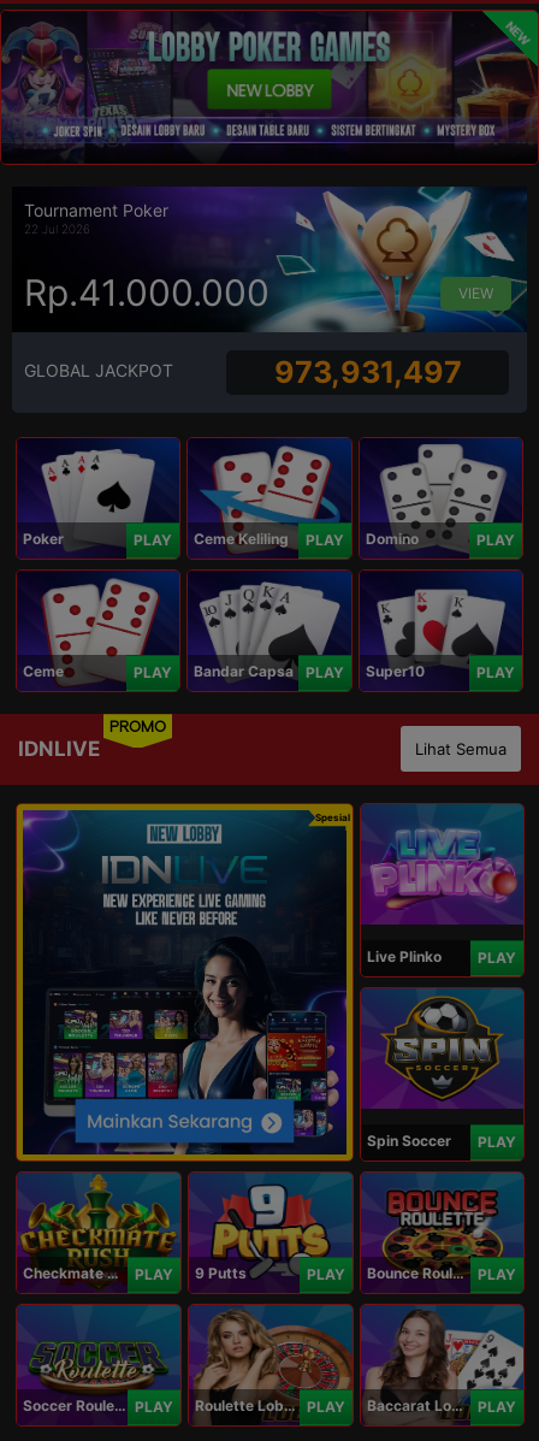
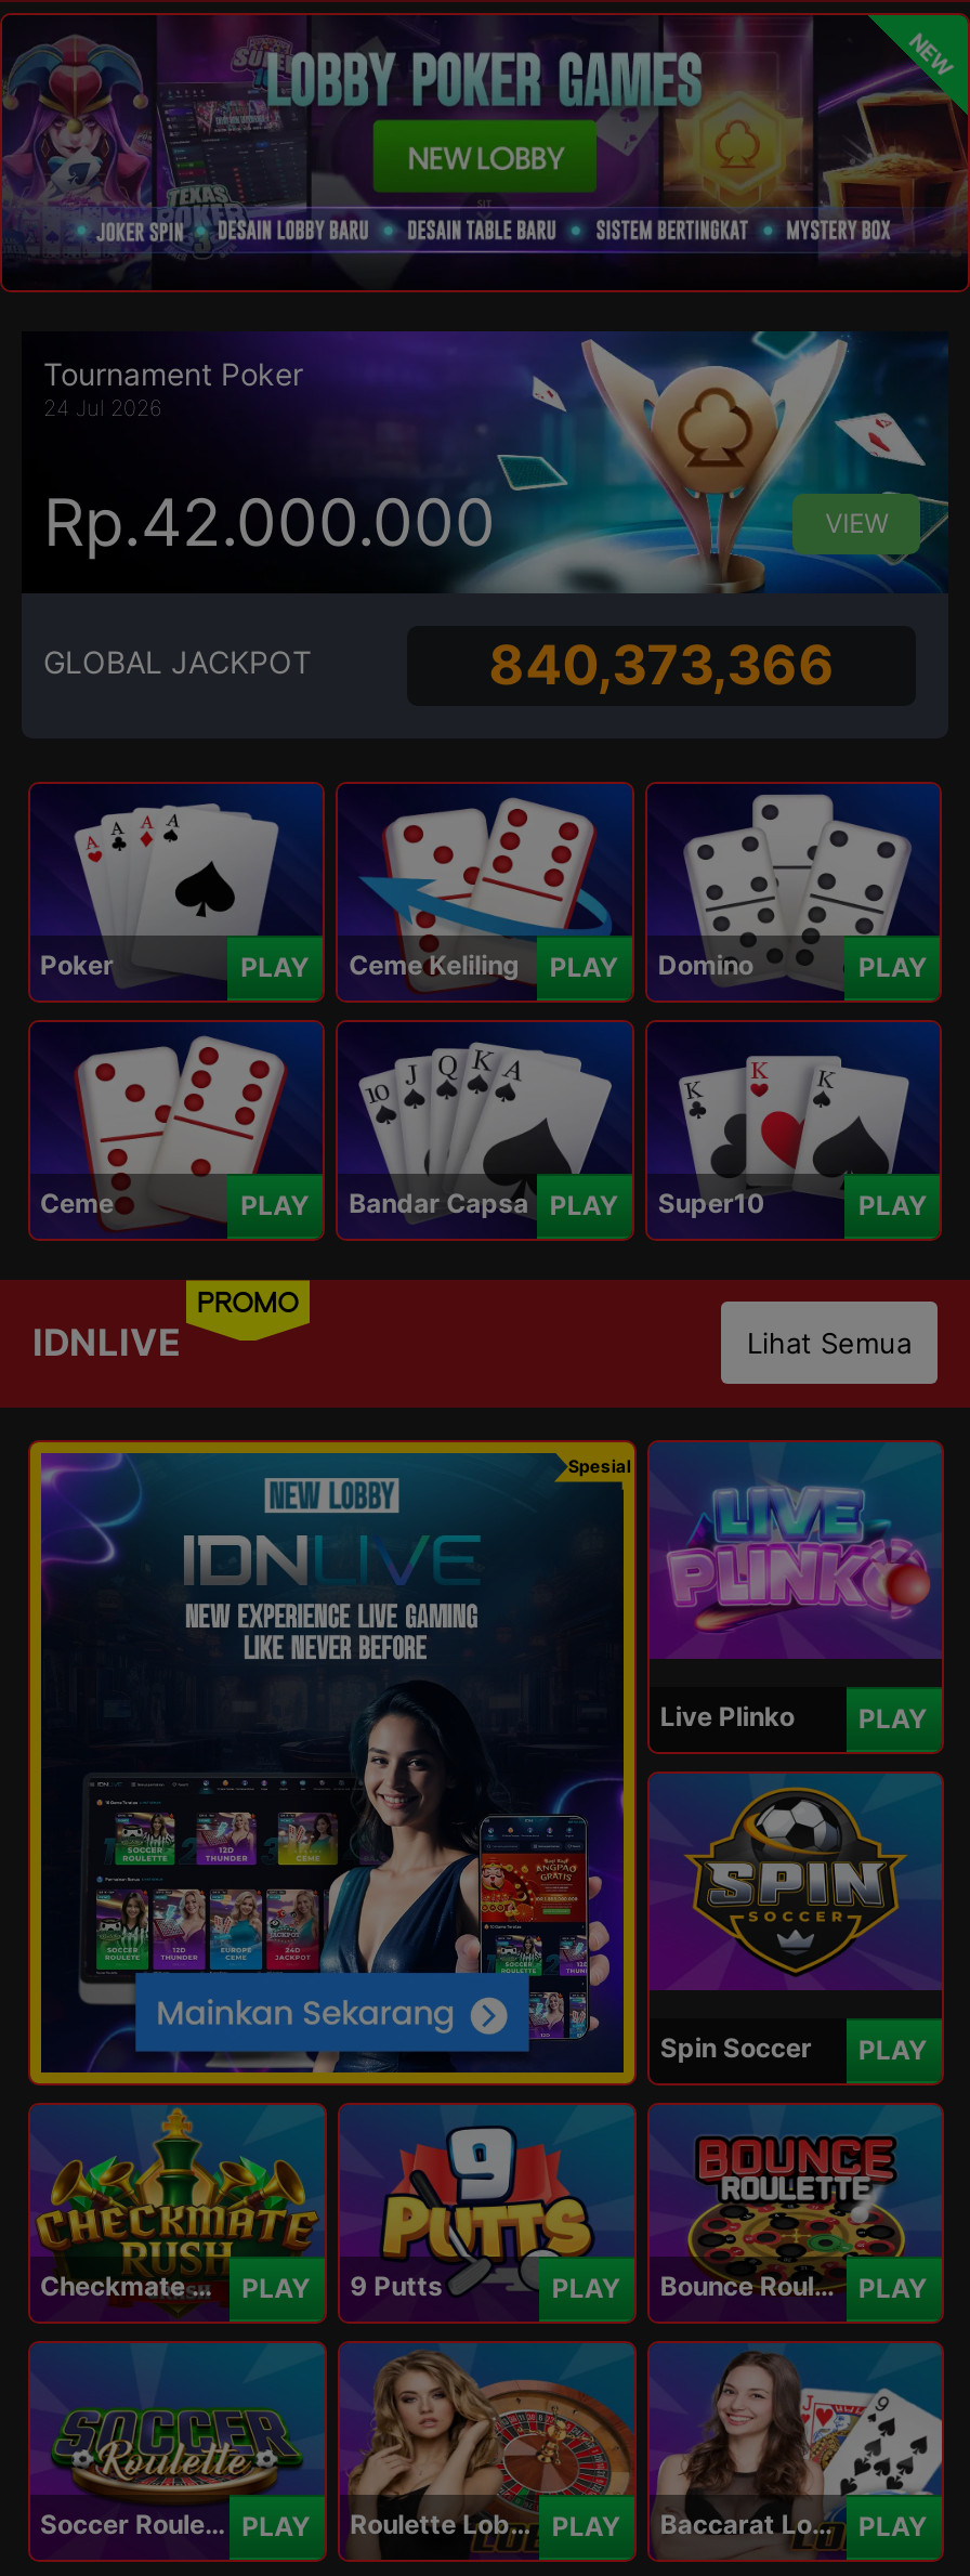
- 22 Jul 2026
+ 24 Jul 2026

- Rp.41.000.000
+ Rp.42.000.000

- 973,931,497
+ 840,373,366
